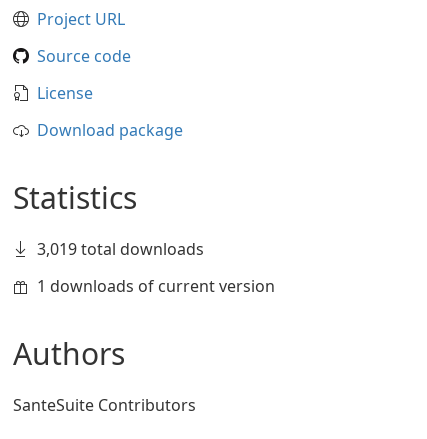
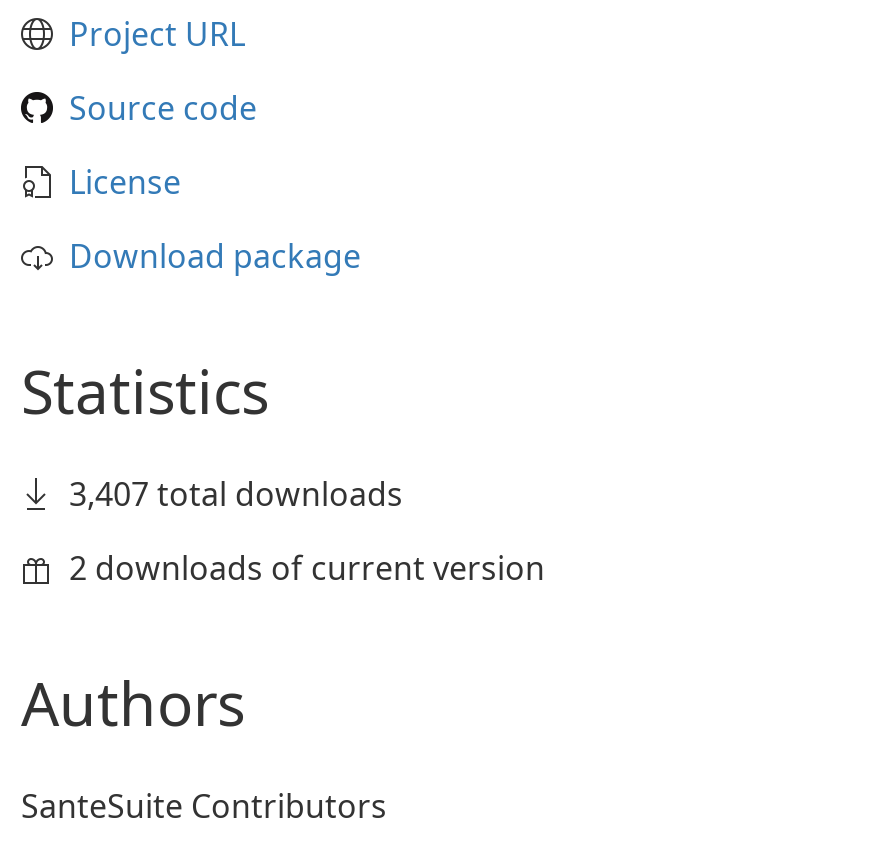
- 3,019 total downloads
+ 3,407 total downloads

- 1 downloads of current version
+ 2 downloads of current version
